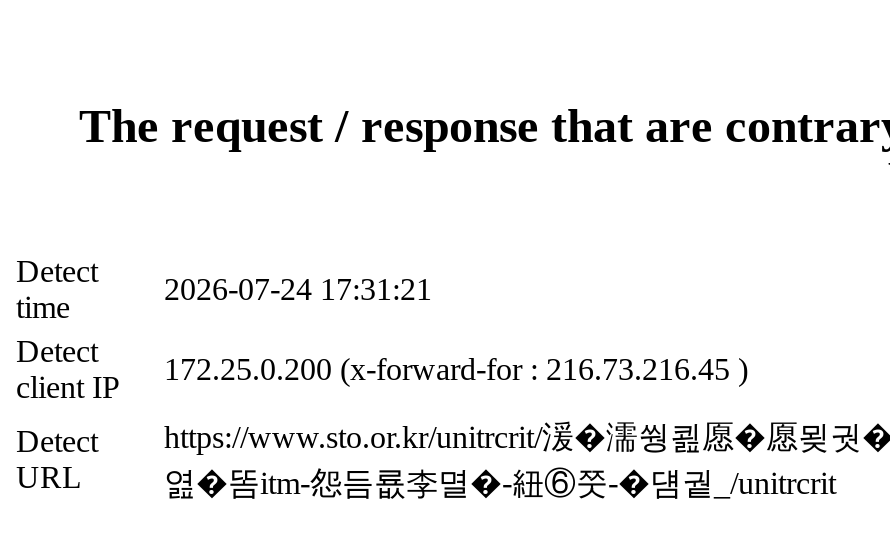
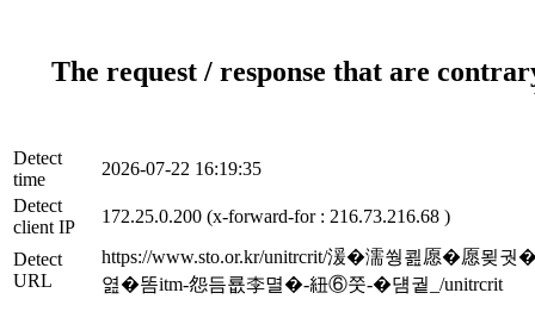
- 2026-07-24 17:31:21
+ 2026-07-22 16:19:35

- 172.25.0.200 (x-forward-for : 216.73.216.45 )
+ 172.25.0.200 (x-forward-for : 216.73.216.68 )
